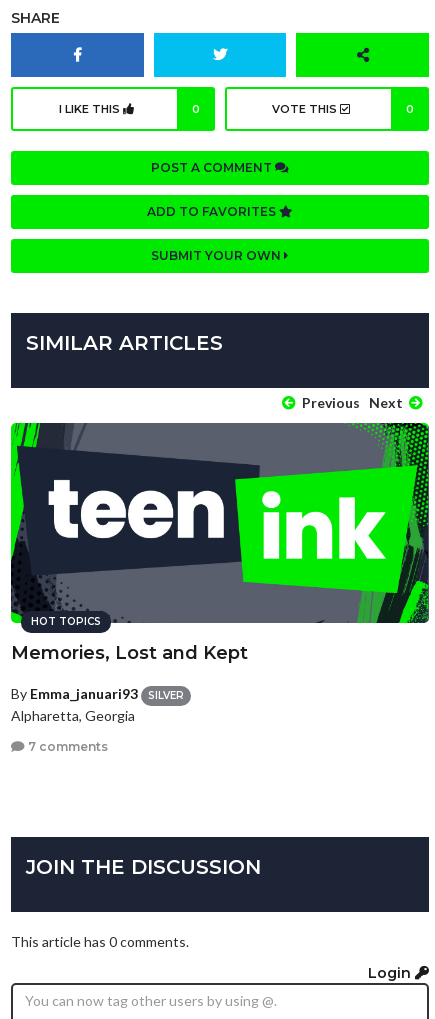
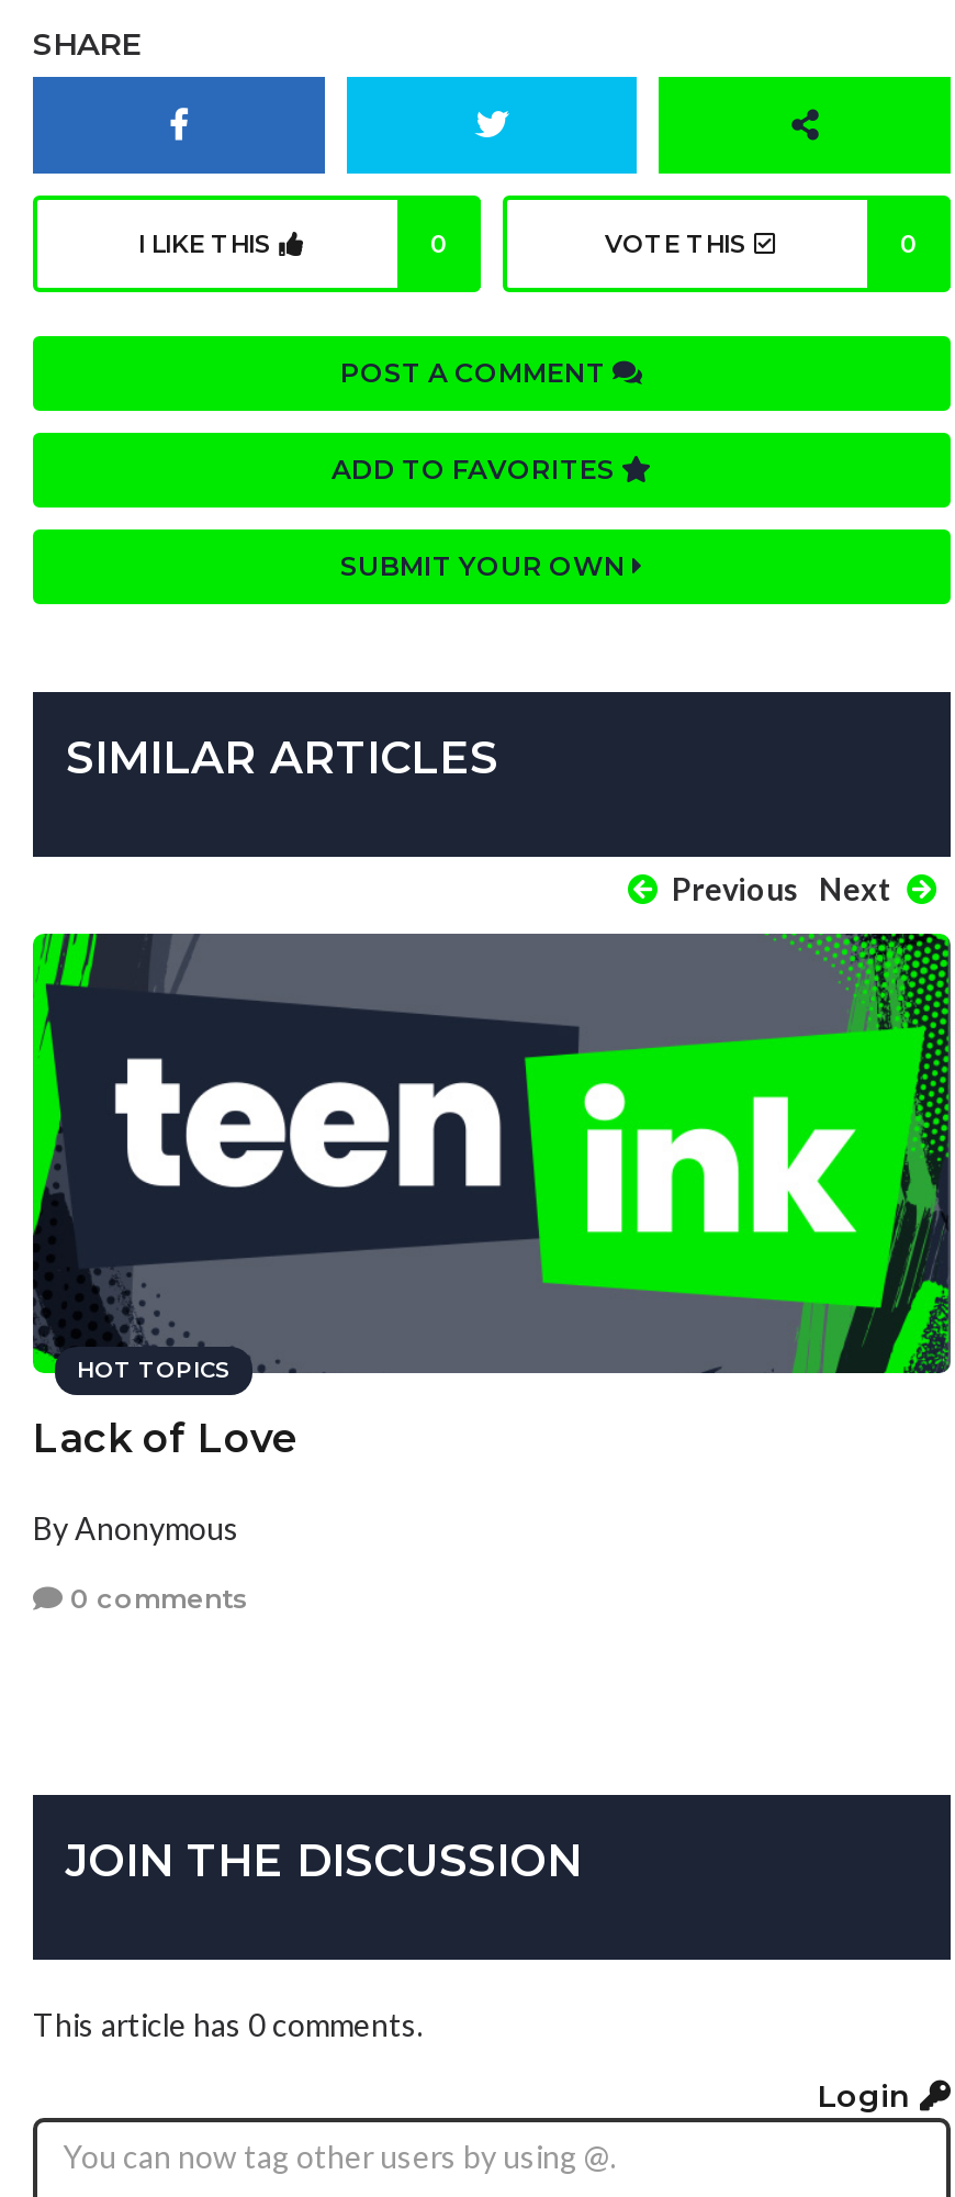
- Memories, Lost and Kept
+ Lack of Love

- By Emma_januari93
- SILVER
- Alpharetta, Georgia
+ By Anonymous

- 7 comments
+ 0 comments
